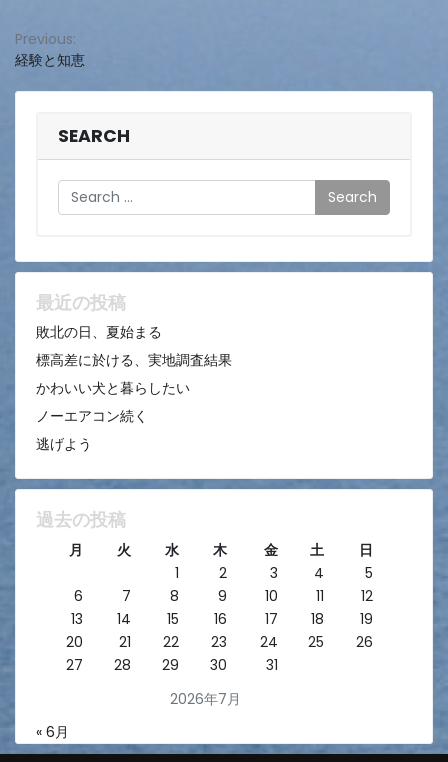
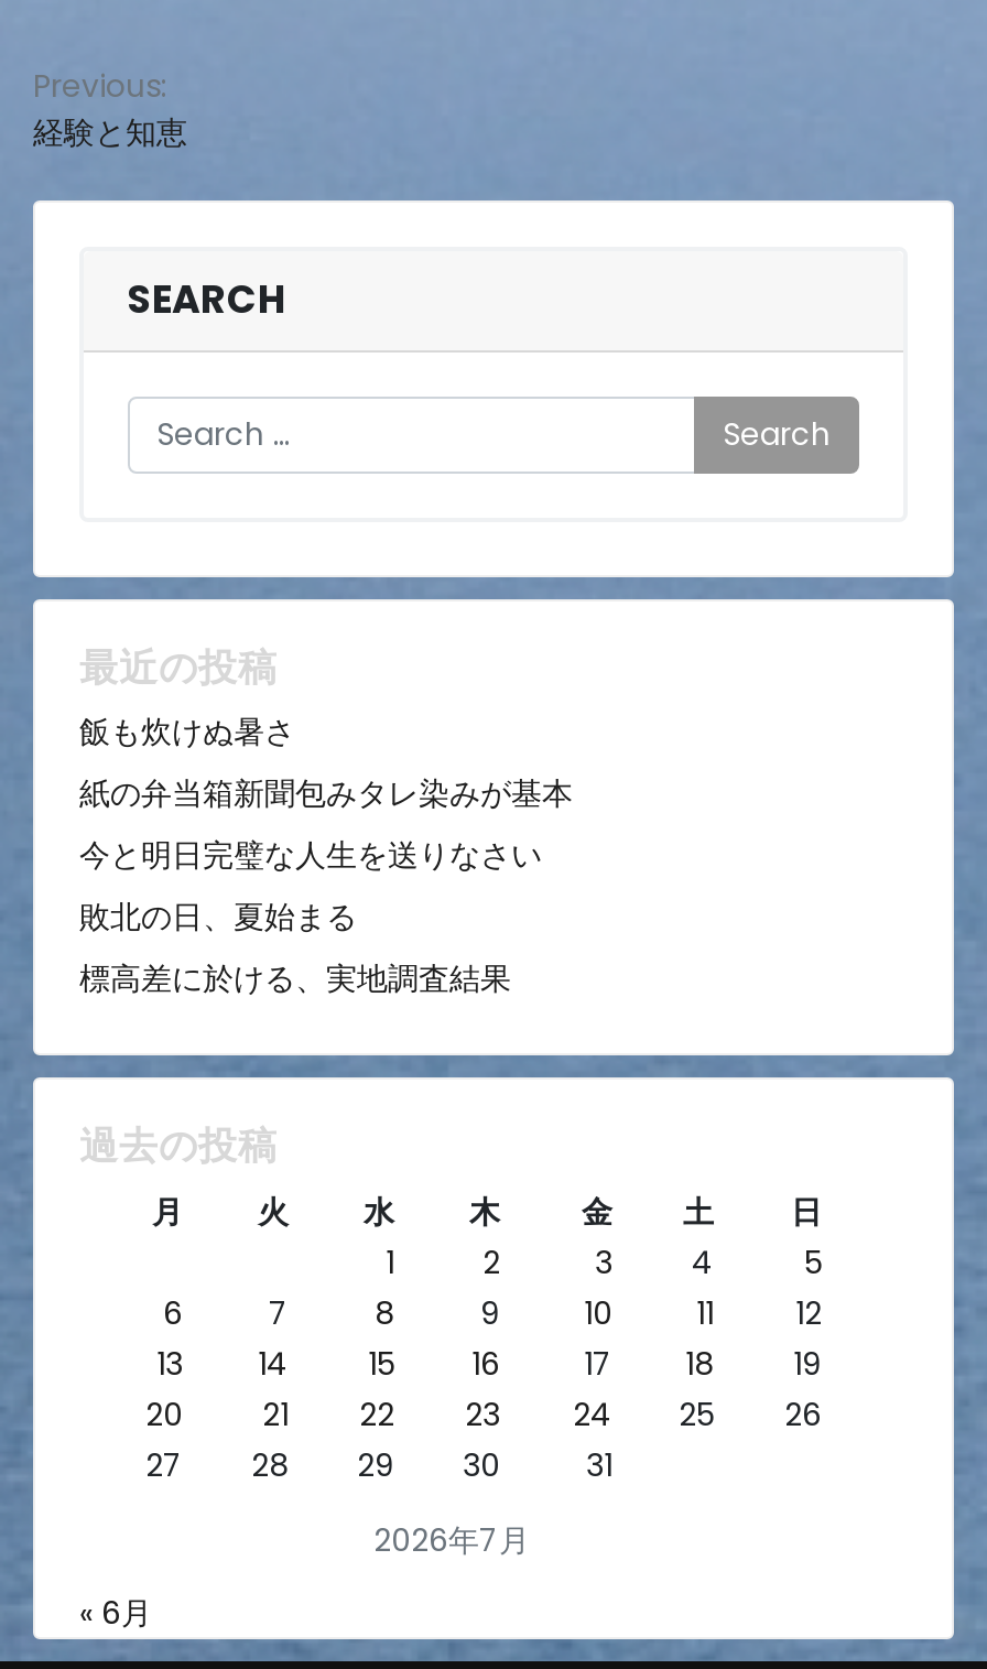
+ 飯も炊けぬ暑さ
+ 紙の弁当箱新聞包みタレ染みが基本
+ 今と明日完璧な人生を送りなさい

moved down: 敗北の日、夏始まる | 標高差に於ける、実地調査結果

- かわいい犬と暮らしたい
- ノーエアコン続く
- 逃げよう
